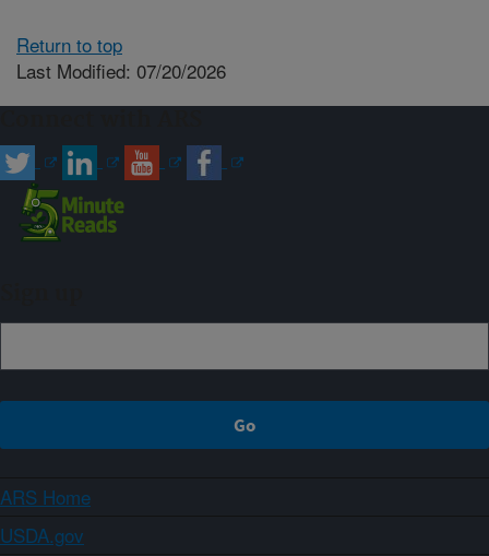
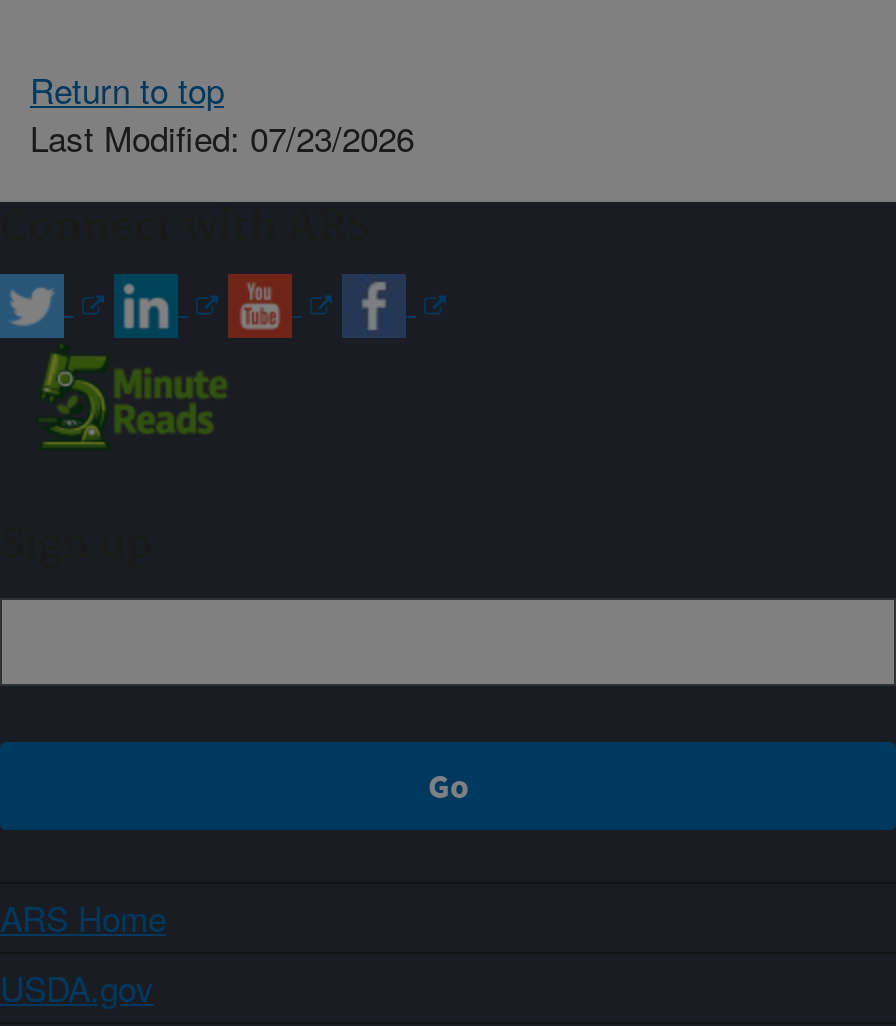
- Last Modified: 07/20/2026
+ Last Modified: 07/23/2026
